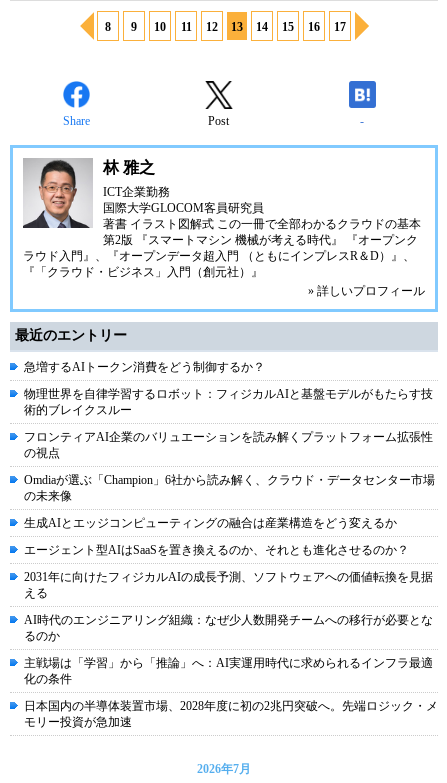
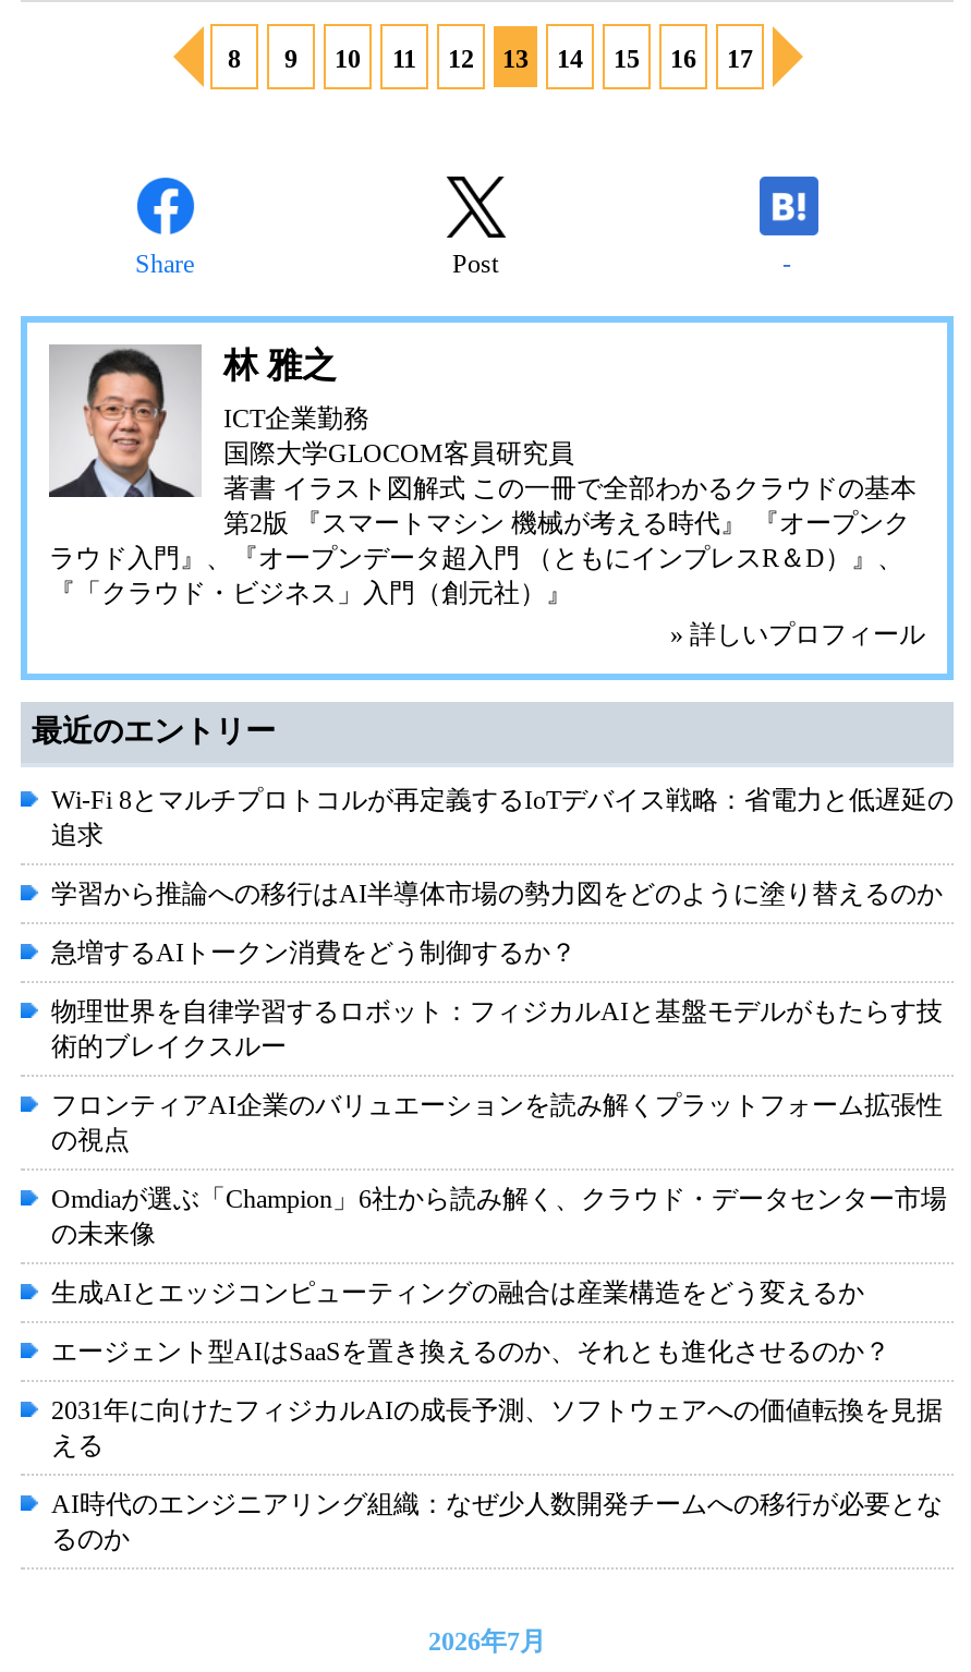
+ Wi-Fi 8とマルチプロトコルが再定義するIoTデバイス戦略：省電力と低遅延の
+ 追求
+ 学習から推論への移行はAI半導体市場の勢力図をどのように塗り替えるのか

moved down: 急増するAIトークン消費をどう制御するか？ | 物理世界を自律学習するロボット：フィジカルAIと基盤モデルがもたらす技 | 術的ブレイクスルー | ... | AI時代のエンジニアリング組織：なぜ少人数開発チームへの移行が必要とな | るのか

- 主戦場は「学習」から「推論」へ：AI実運用時代に求められるインフラ最適
- 化の条件
- 日本国内の半導体装置市場、2028年度に初の2兆円突破へ。先端ロジック・メ
- モリー投資が急加速
